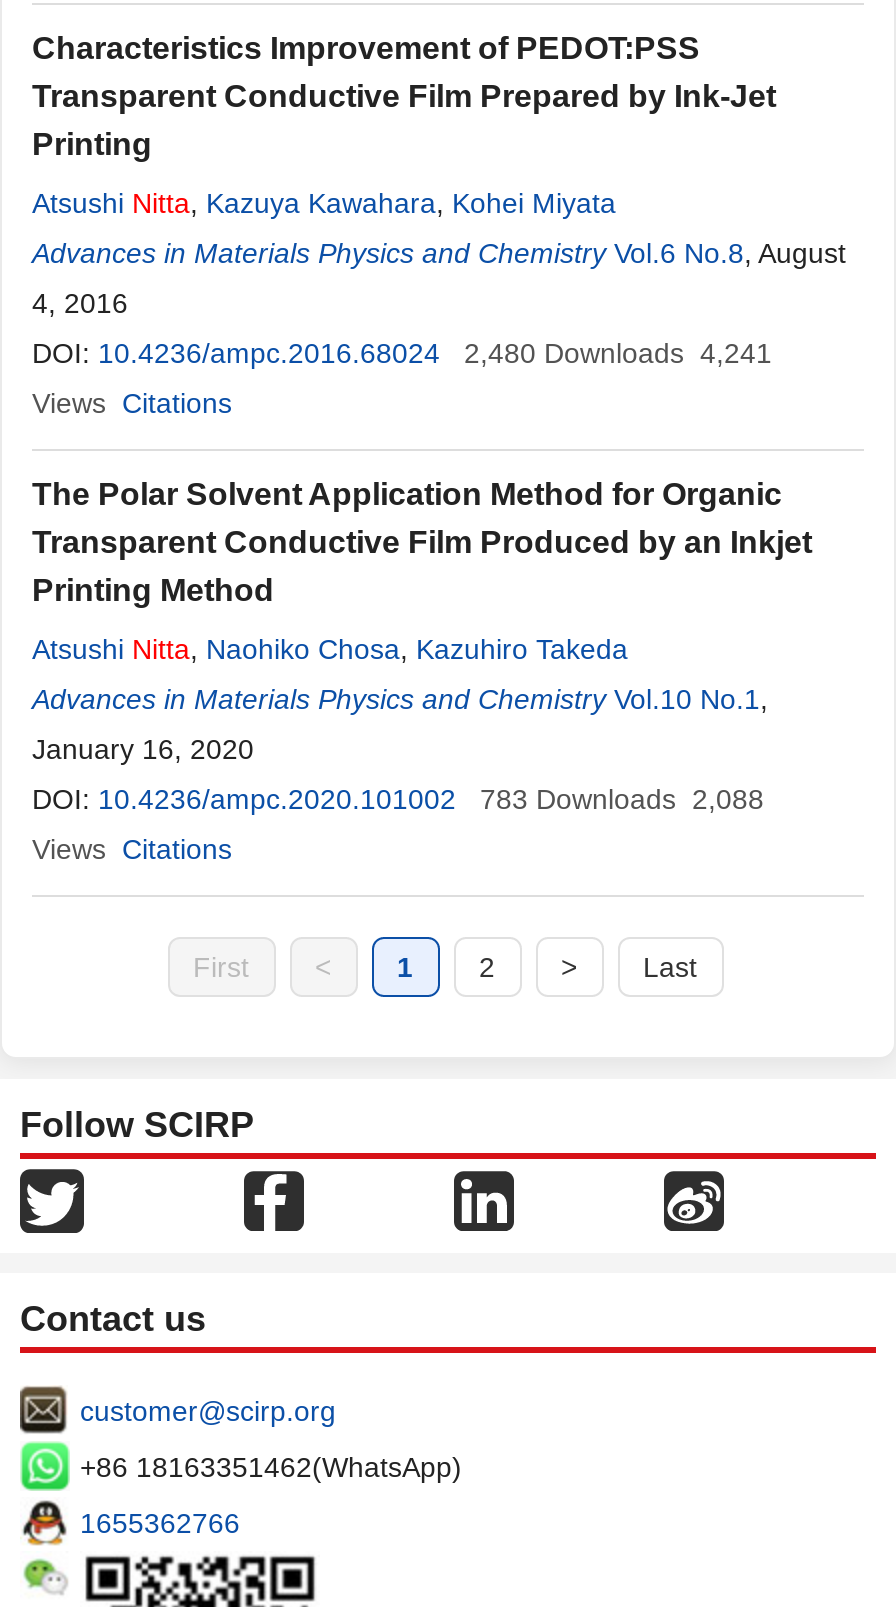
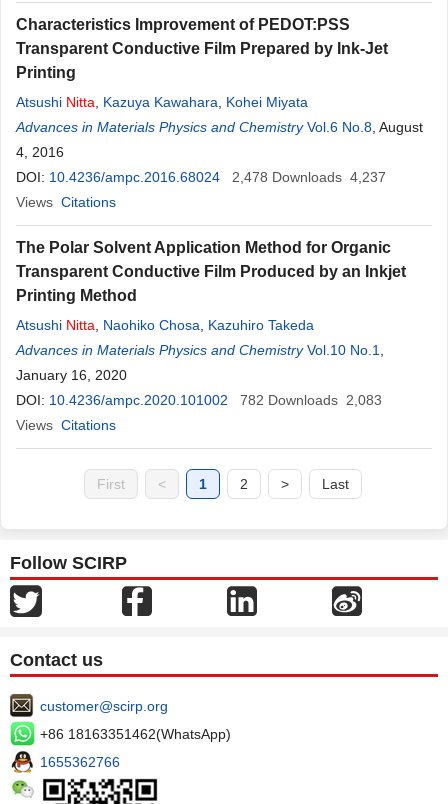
- DOI: 10.4236/ampc.2016.68024 2,480 Downloads 4,241
+ DOI: 10.4236/ampc.2016.68024 2,478 Downloads 4,237

- DOI: 10.4236/ampc.2020.101002 783 Downloads 2,088
+ DOI: 10.4236/ampc.2020.101002 782 Downloads 2,083
